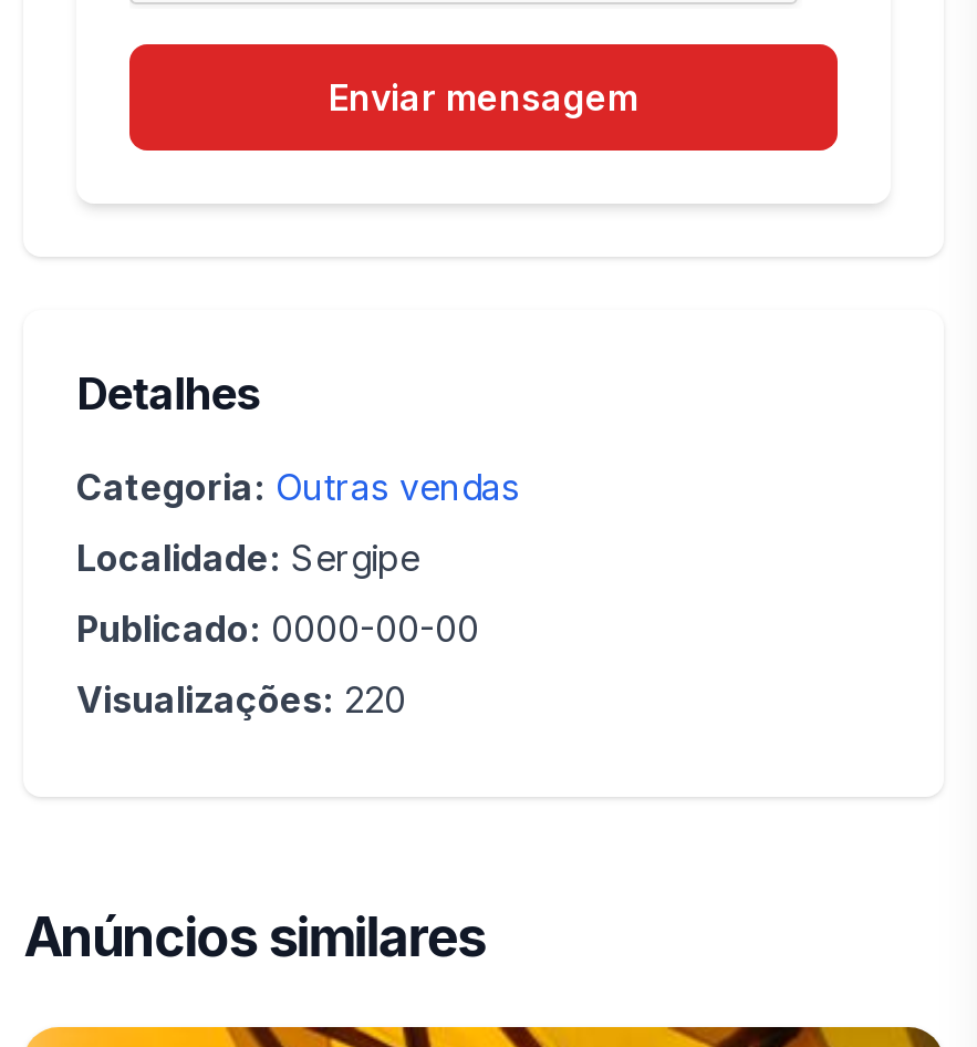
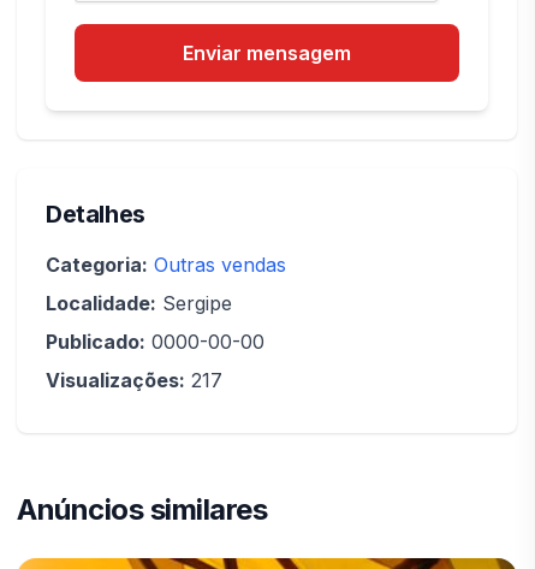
- Visualizações: 220
+ Visualizações: 217
